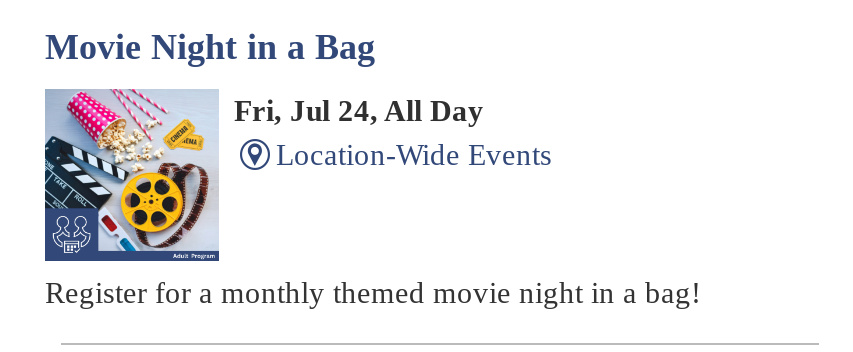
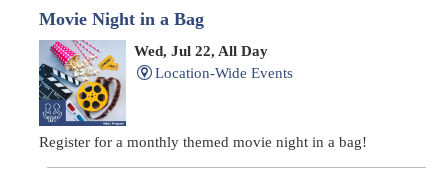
- Fri, Jul 24, All Day
+ Wed, Jul 22, All Day
